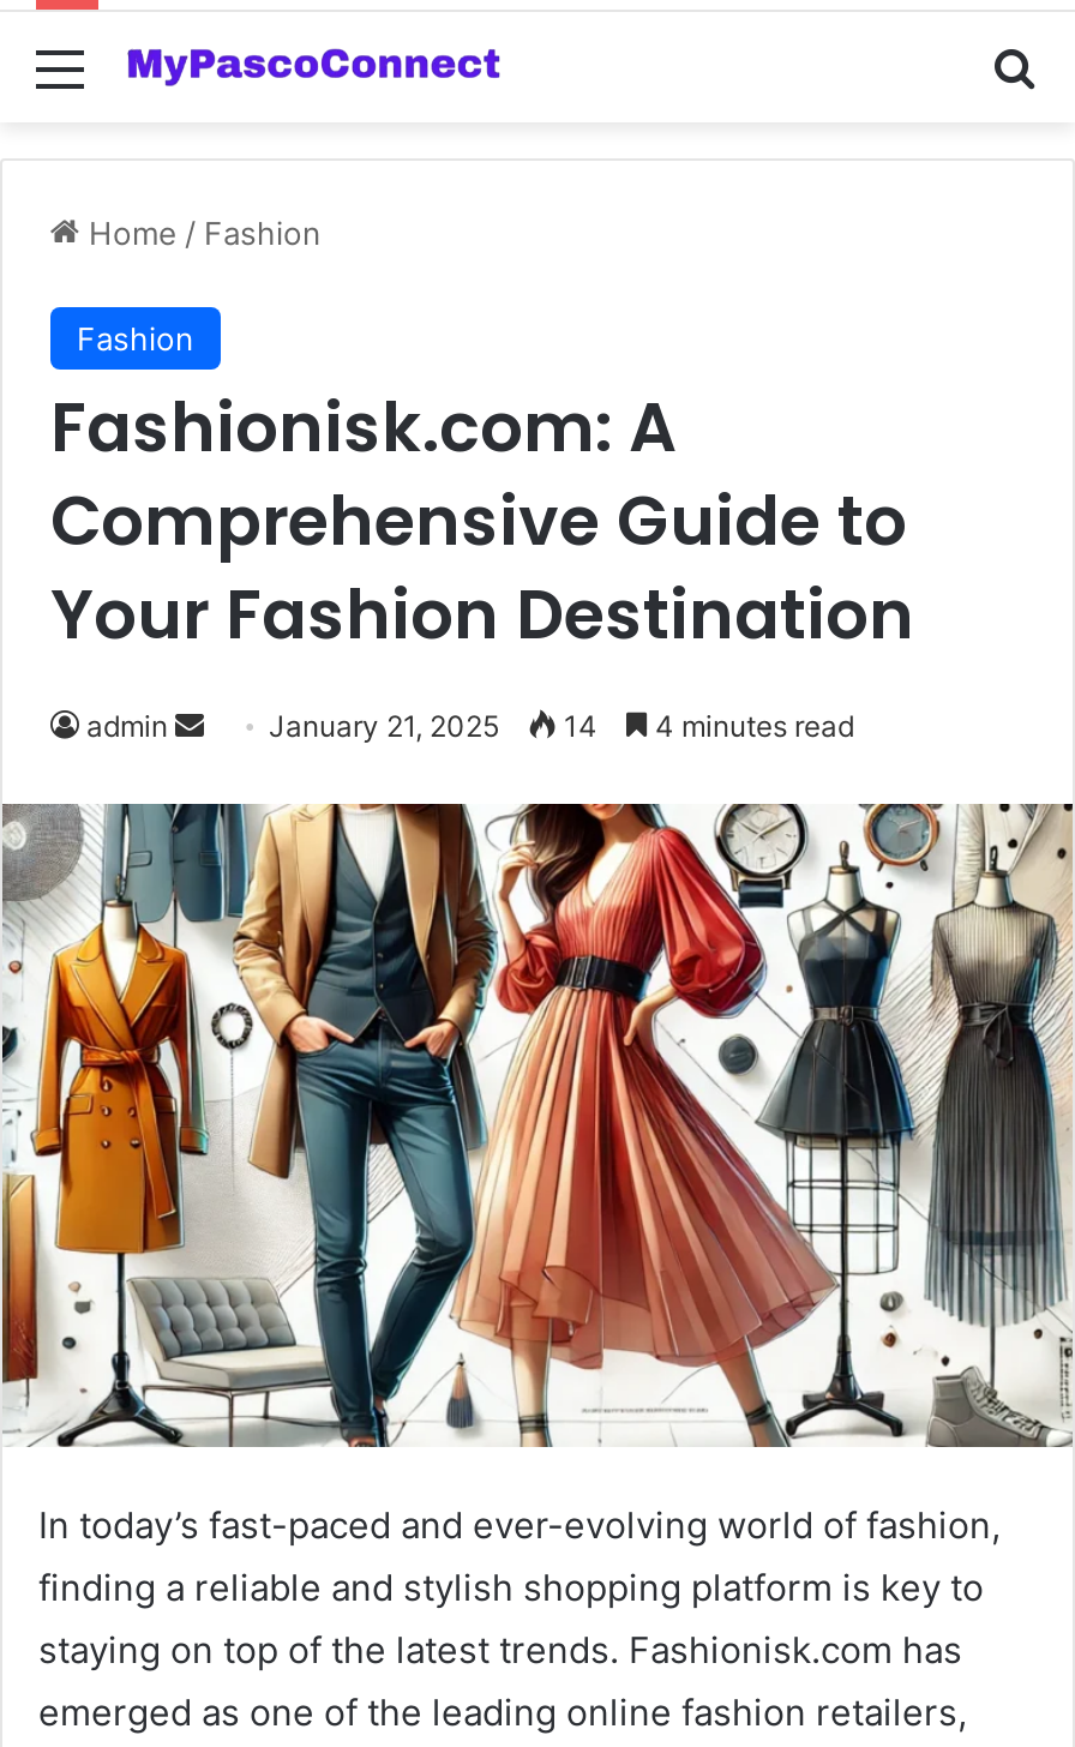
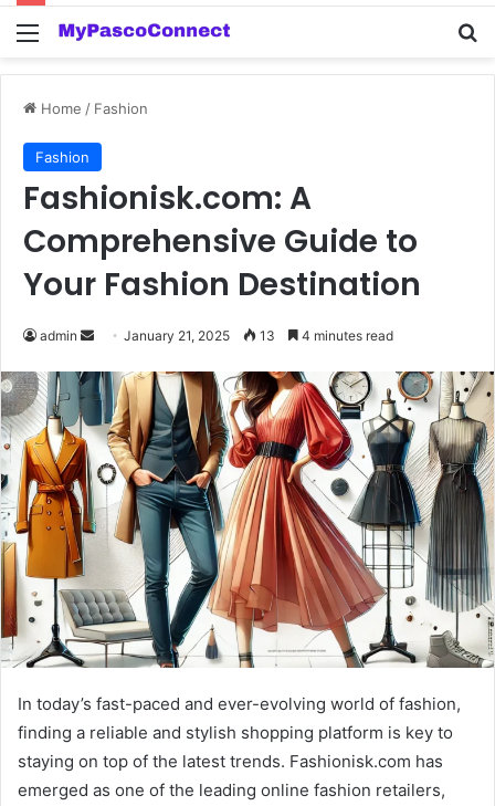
- 14
+ 13
